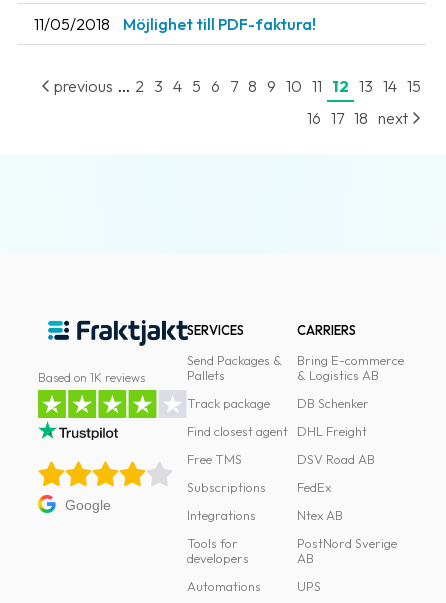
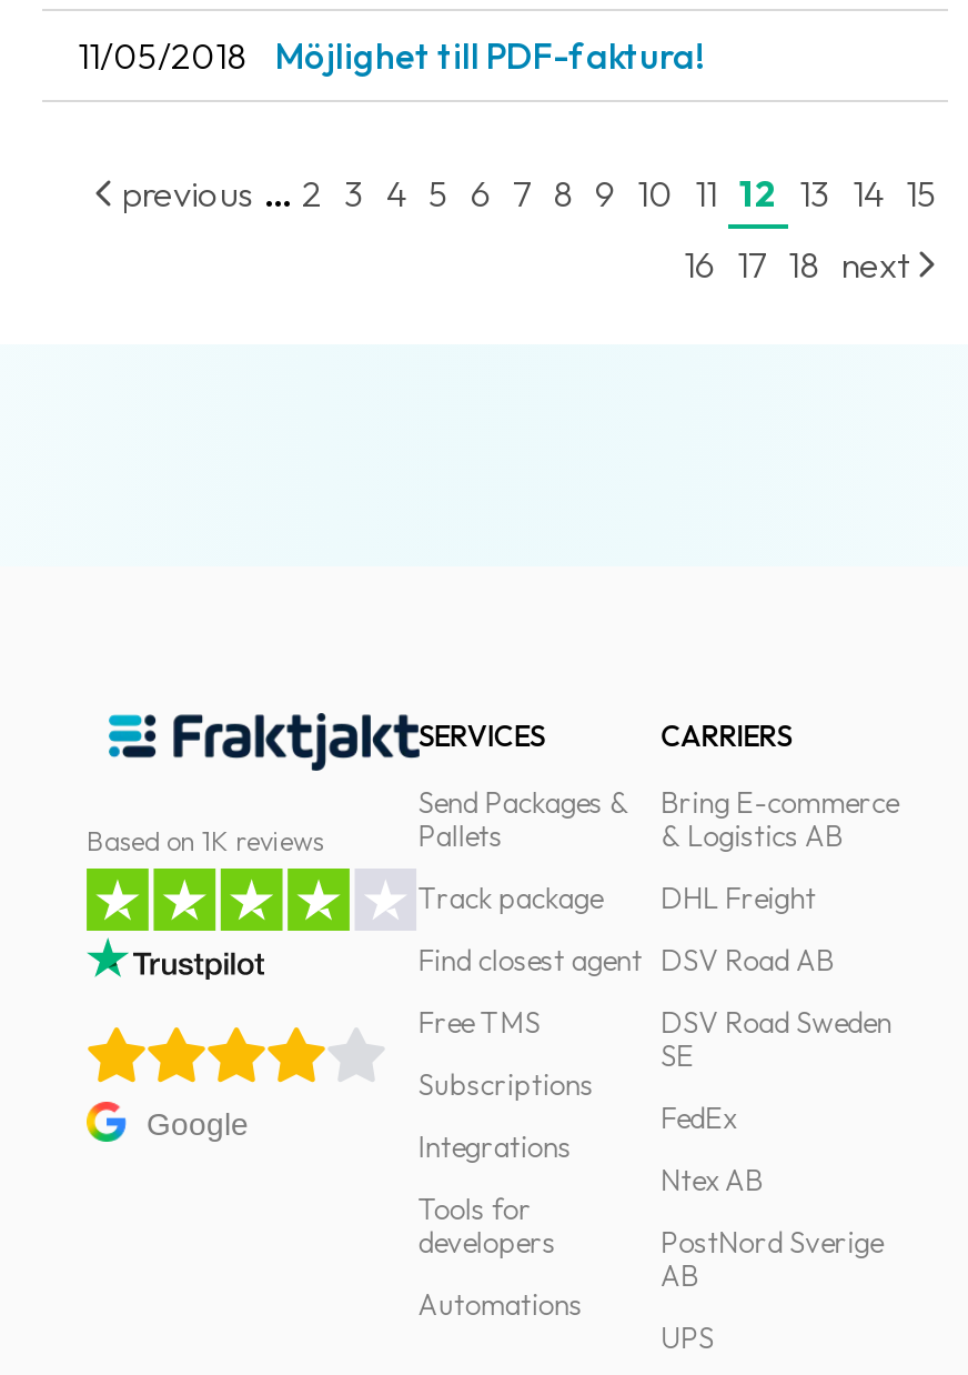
- DB Schenker

moved up: DHL Freight | DSV Road AB

+ DSV Road Sweden
+ SE
